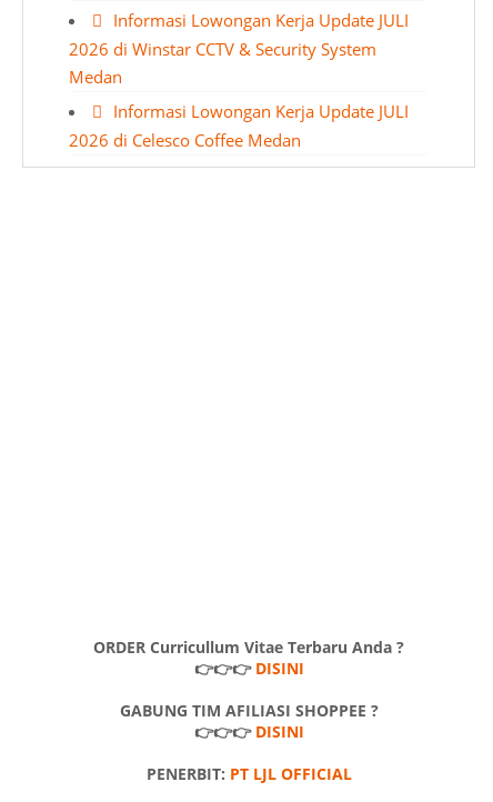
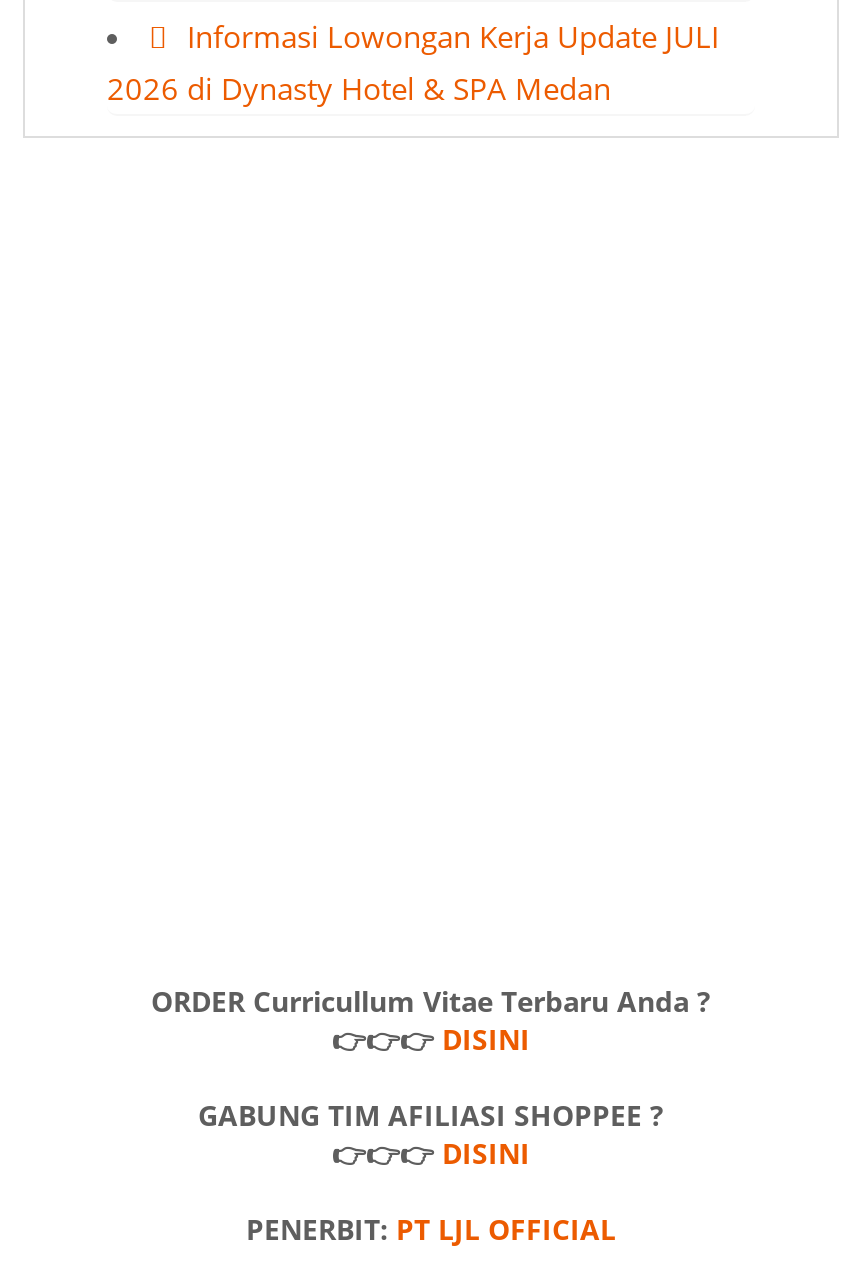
- 2026 di Winstar CCTV & Security System
- Medan
- Informasi Lowongan Kerja Update JULI
- 2026 di Celesco Coffee Medan
+ 2026 di Dynasty Hotel & SPA Medan
